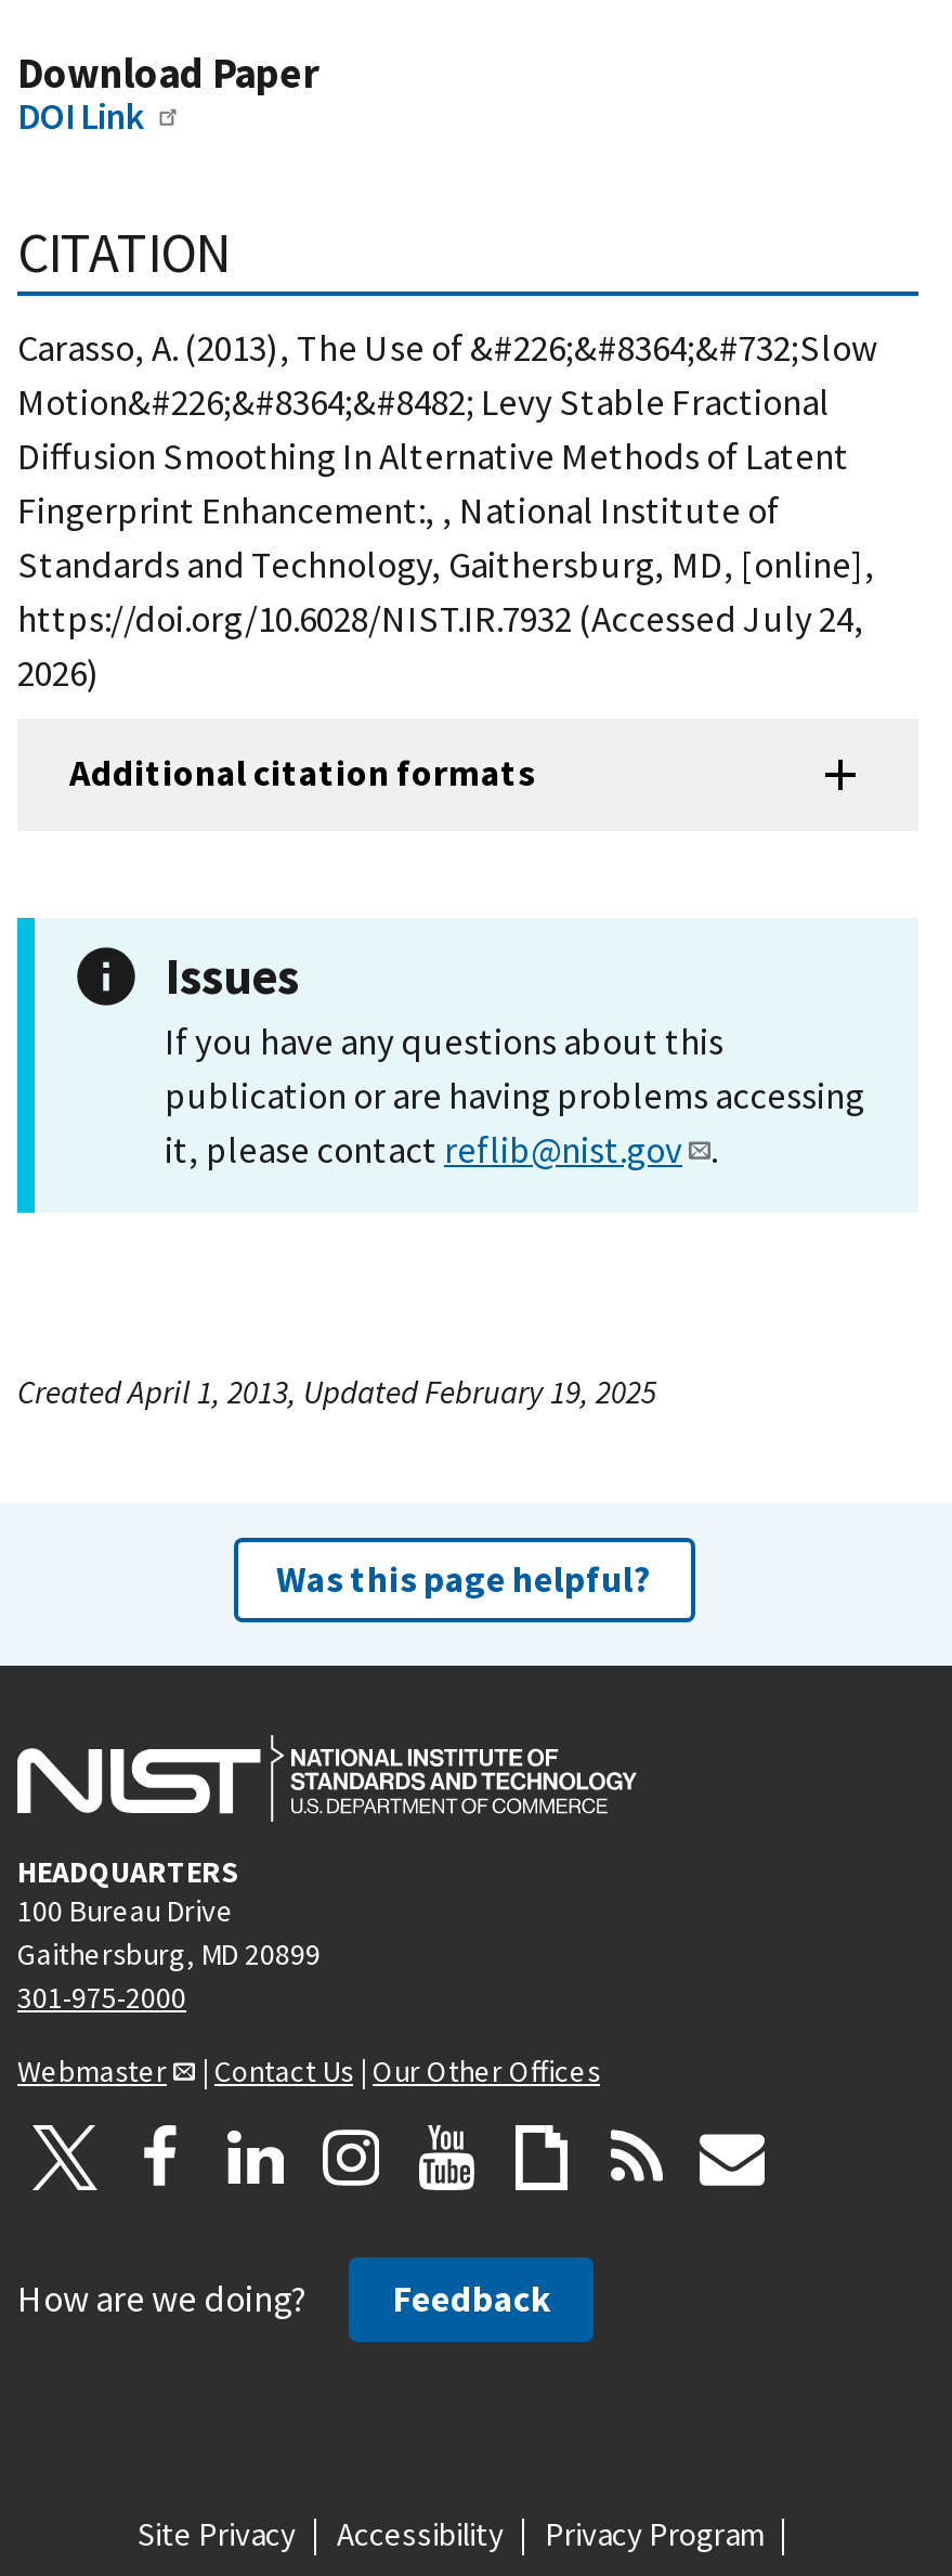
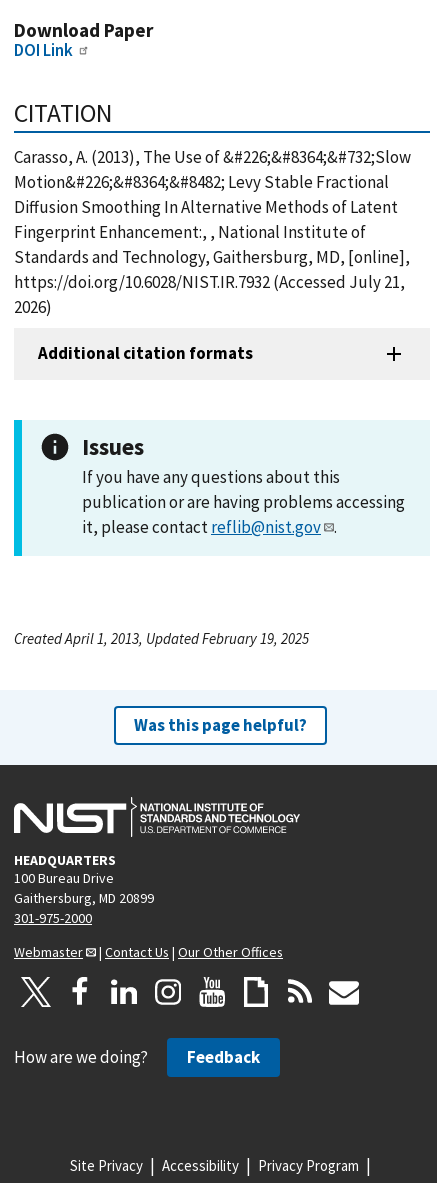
- https://doi.org/10.6028/NIST.IR.7932 (Accessed July 24,
+ https://doi.org/10.6028/NIST.IR.7932 (Accessed July 21,
